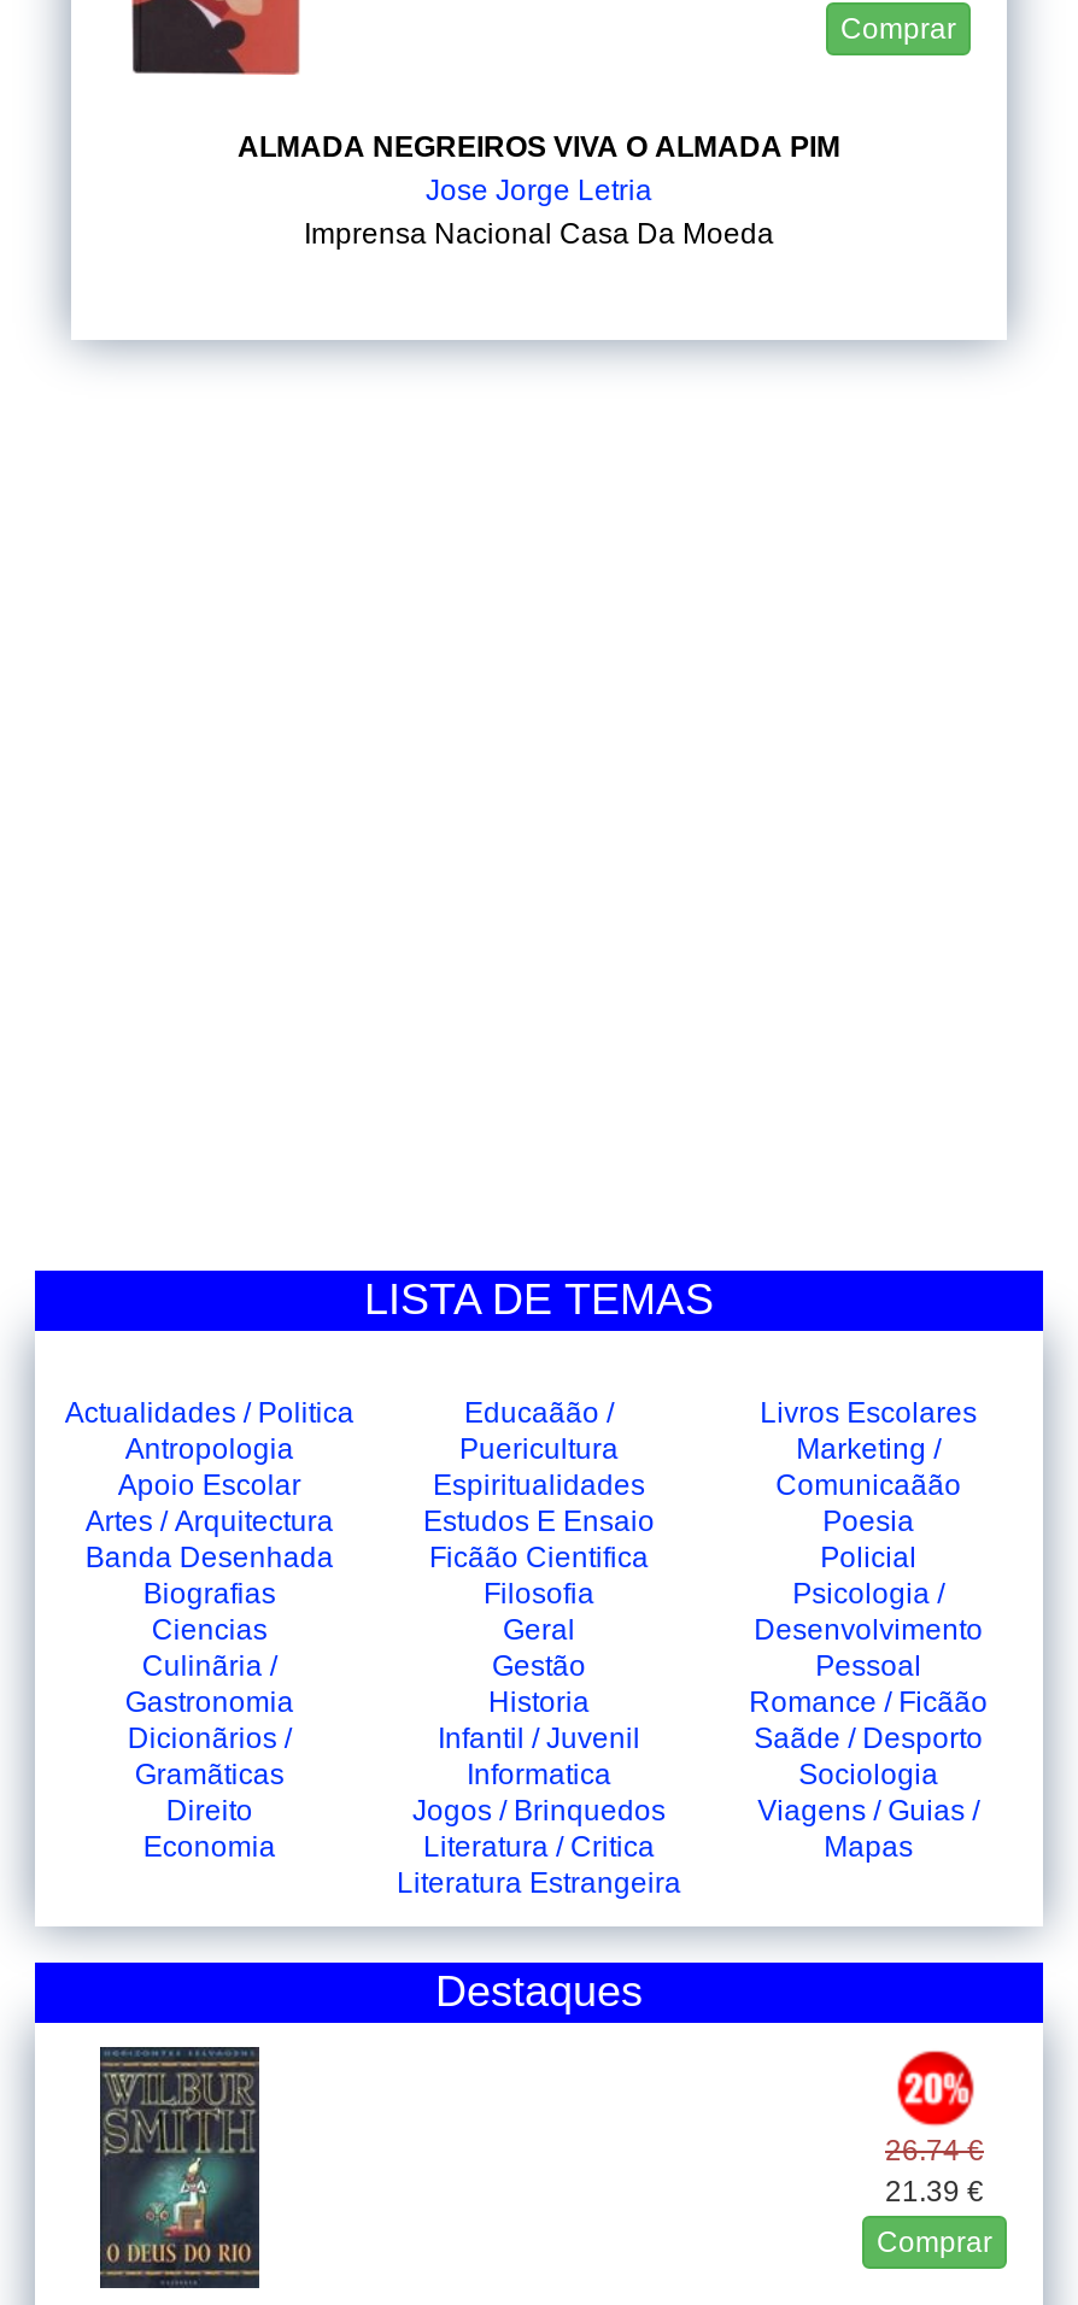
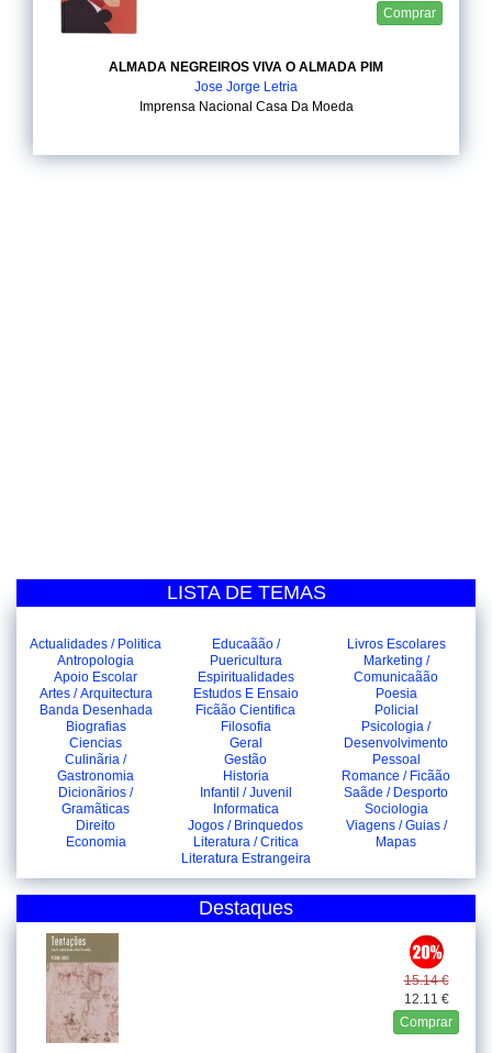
- [image]
+ [image]

- 26.74 €
+ 15.14 €

- 21.39 €
+ 12.11 €
